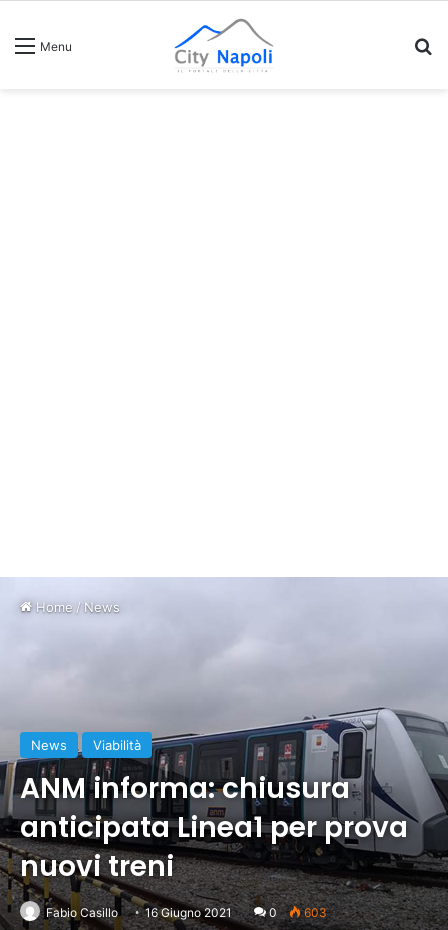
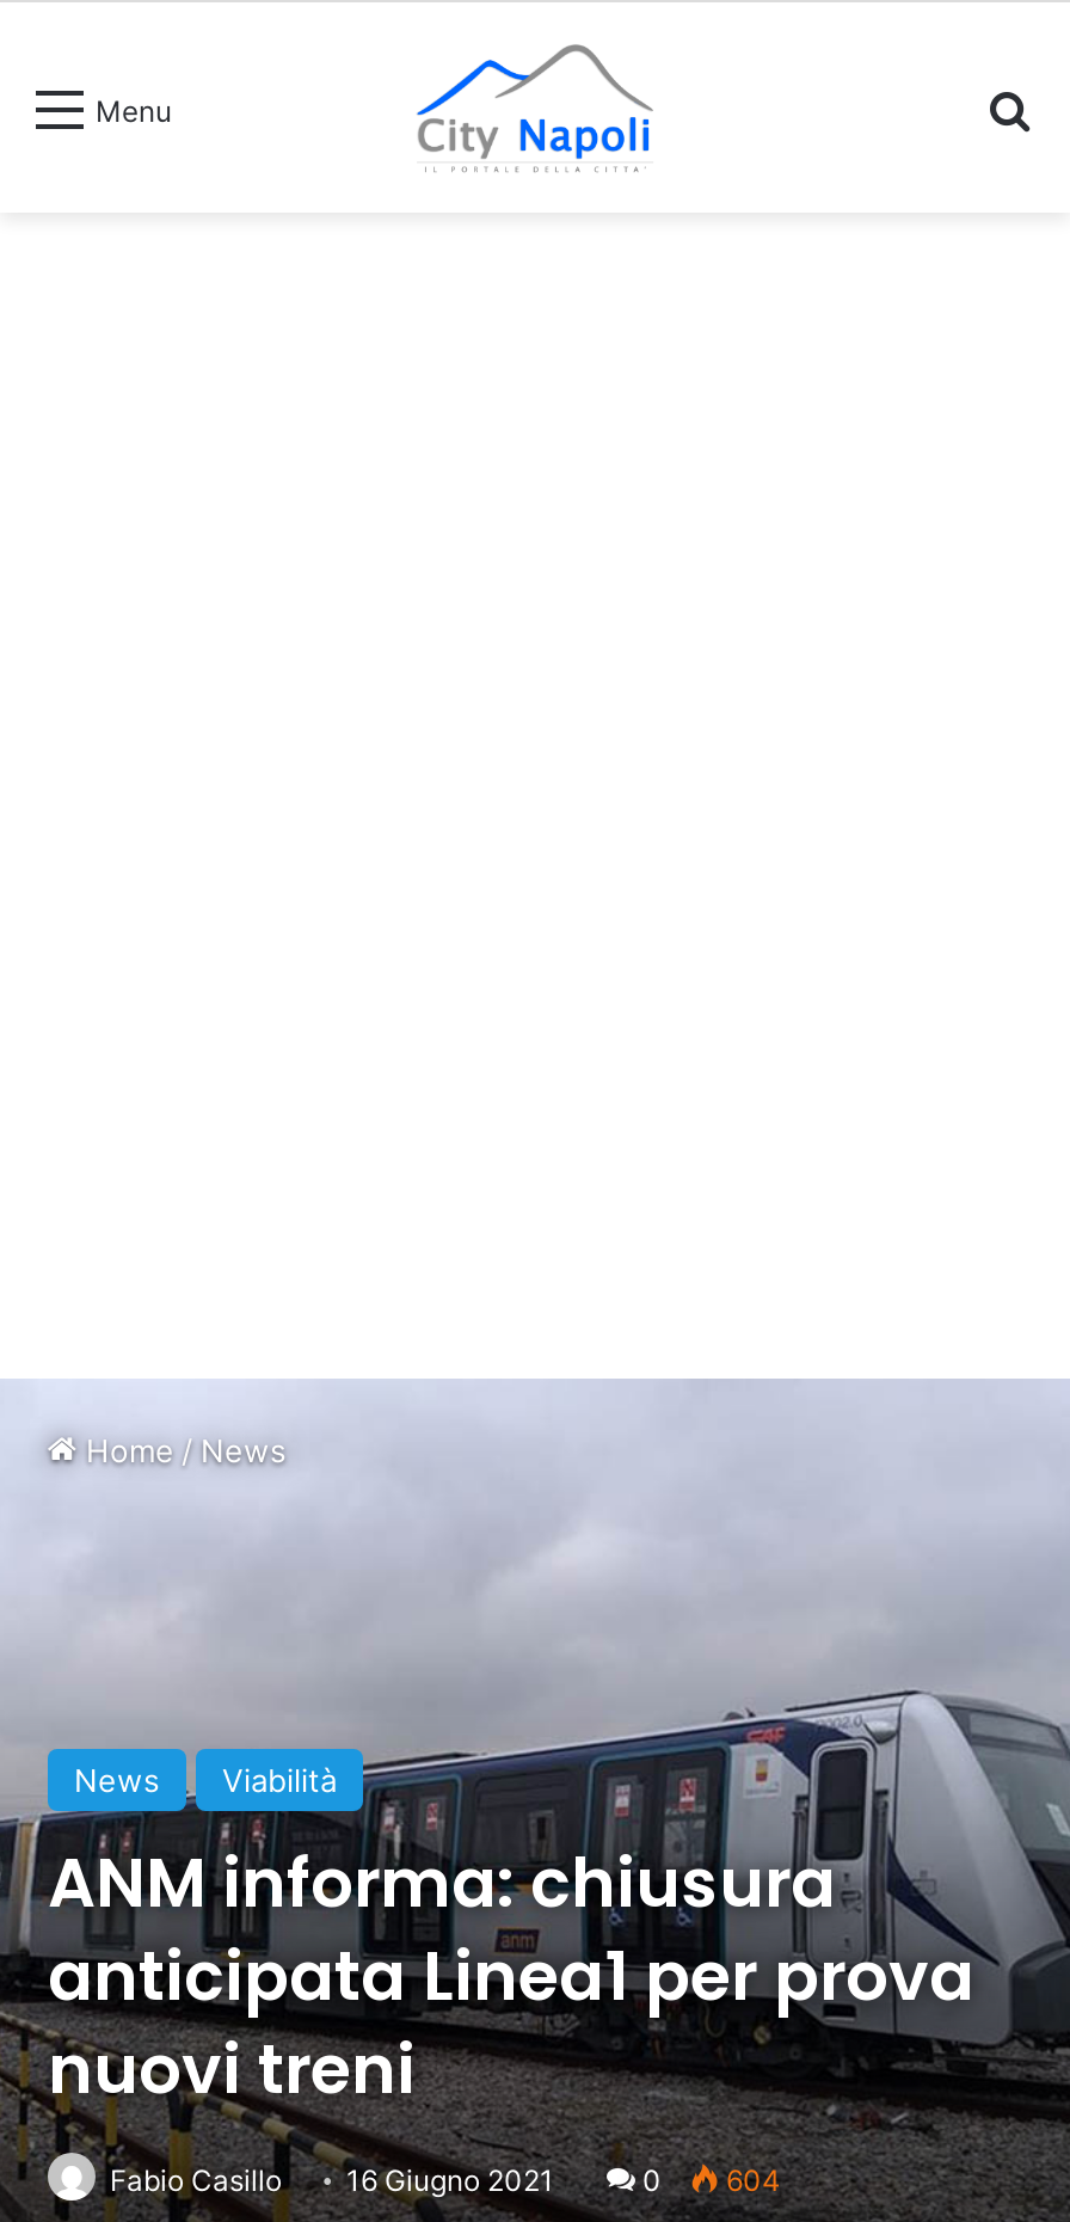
- 0 603
+ 0 604
